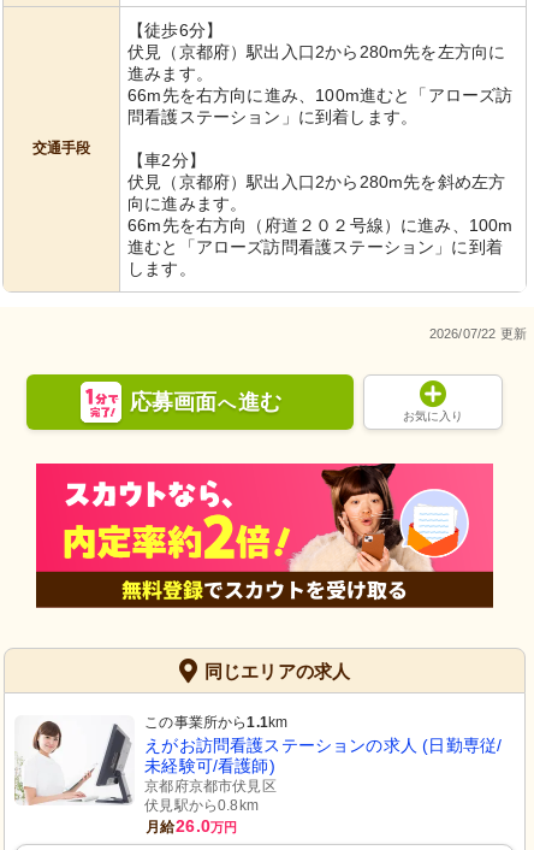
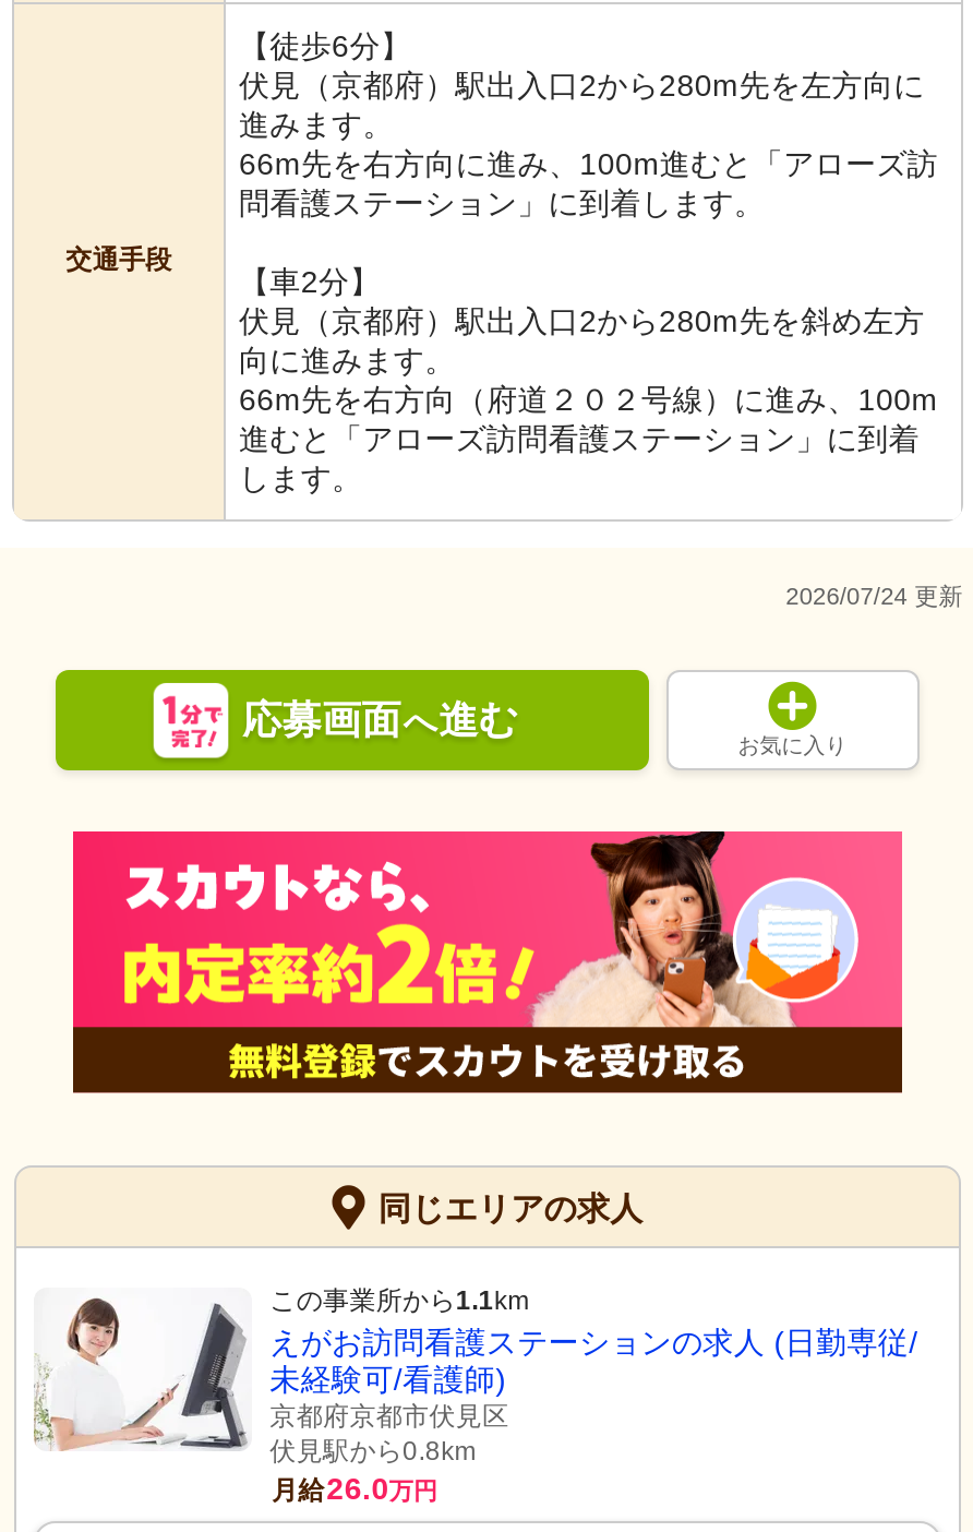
- 2026/07/22 更新
+ 2026/07/24 更新
